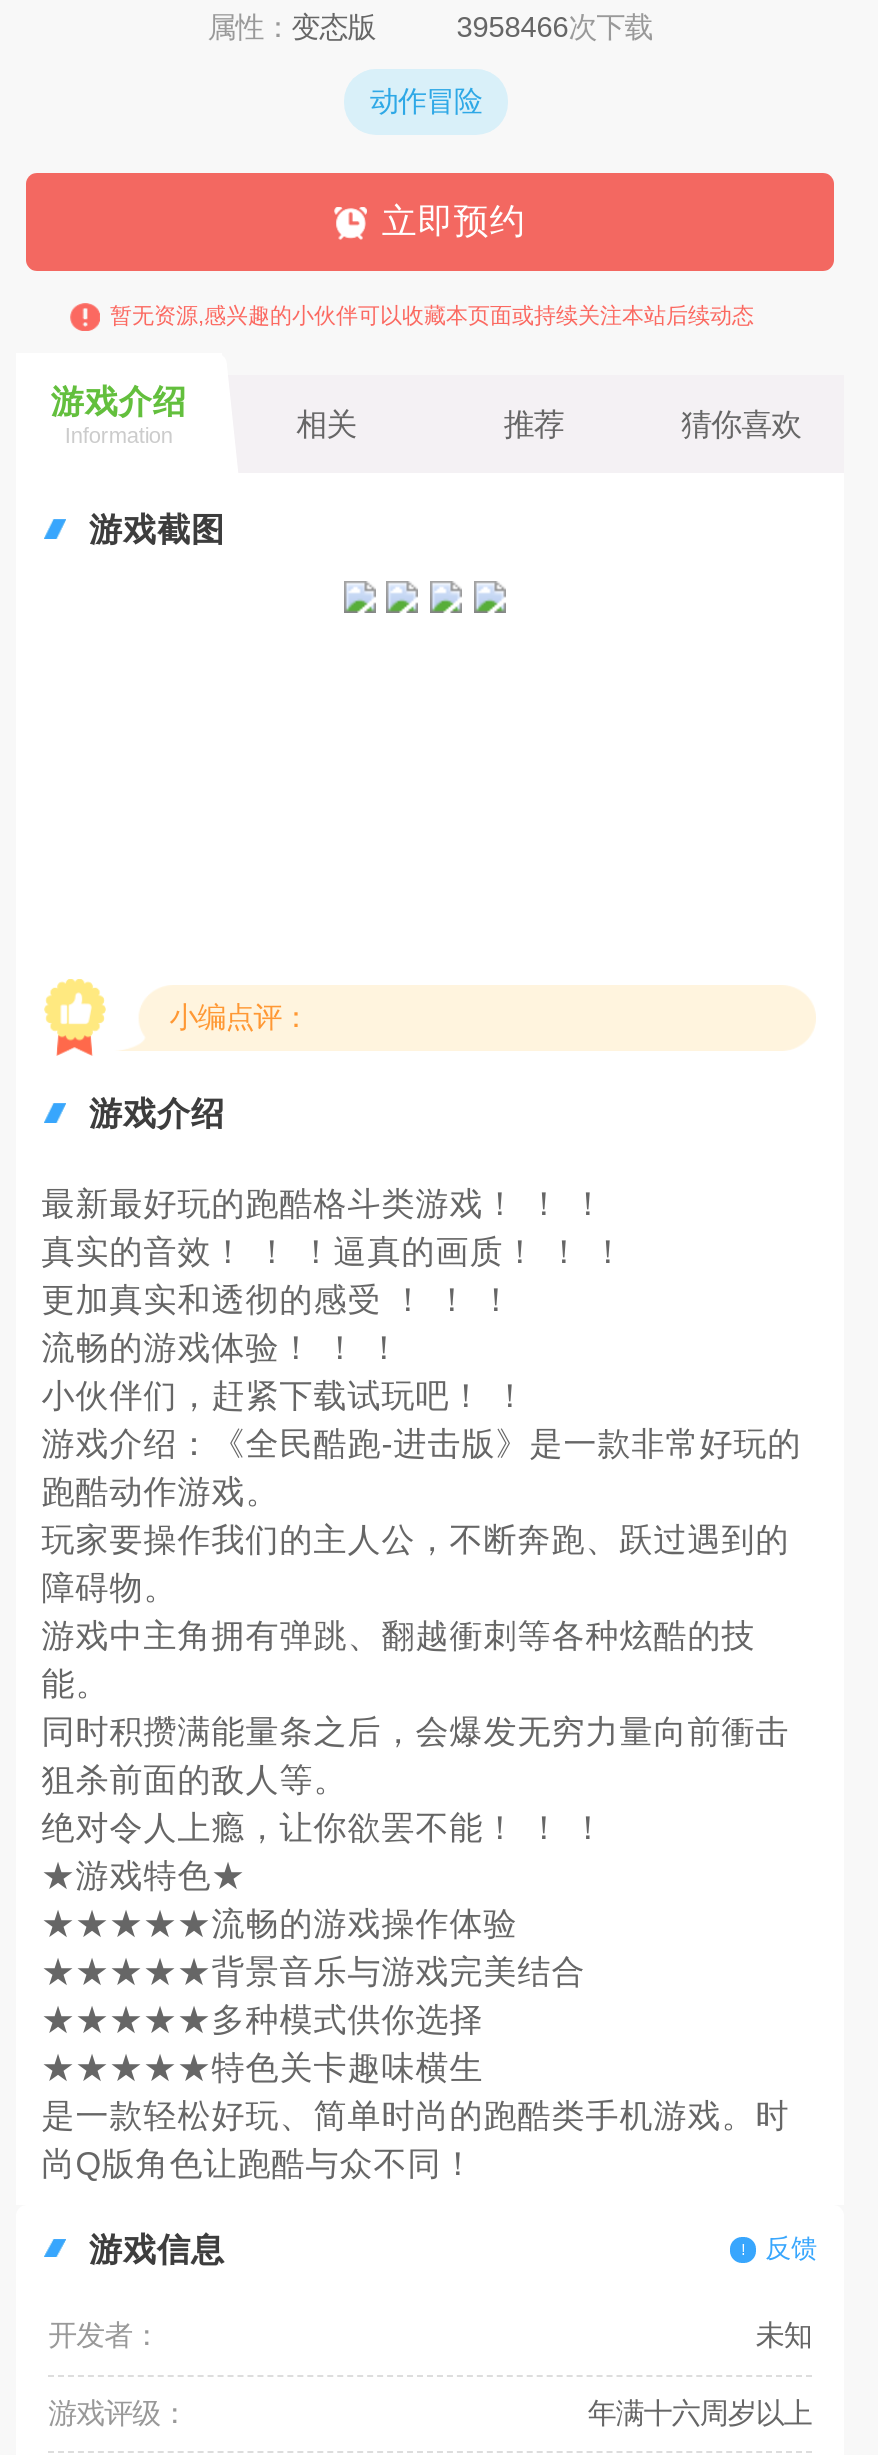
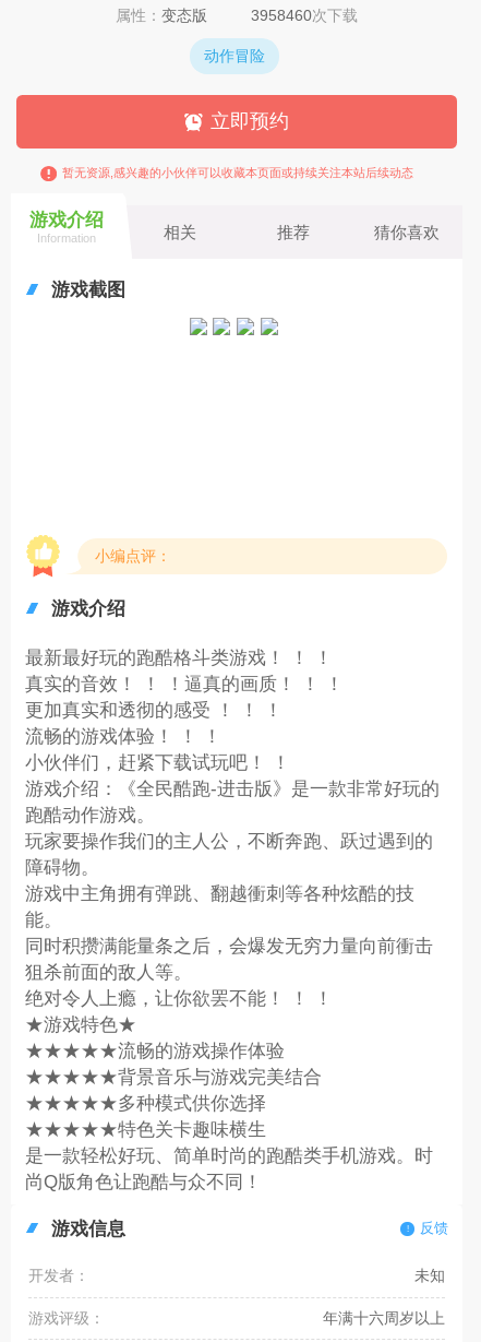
- 3958466次下载
+ 3958460次下载
